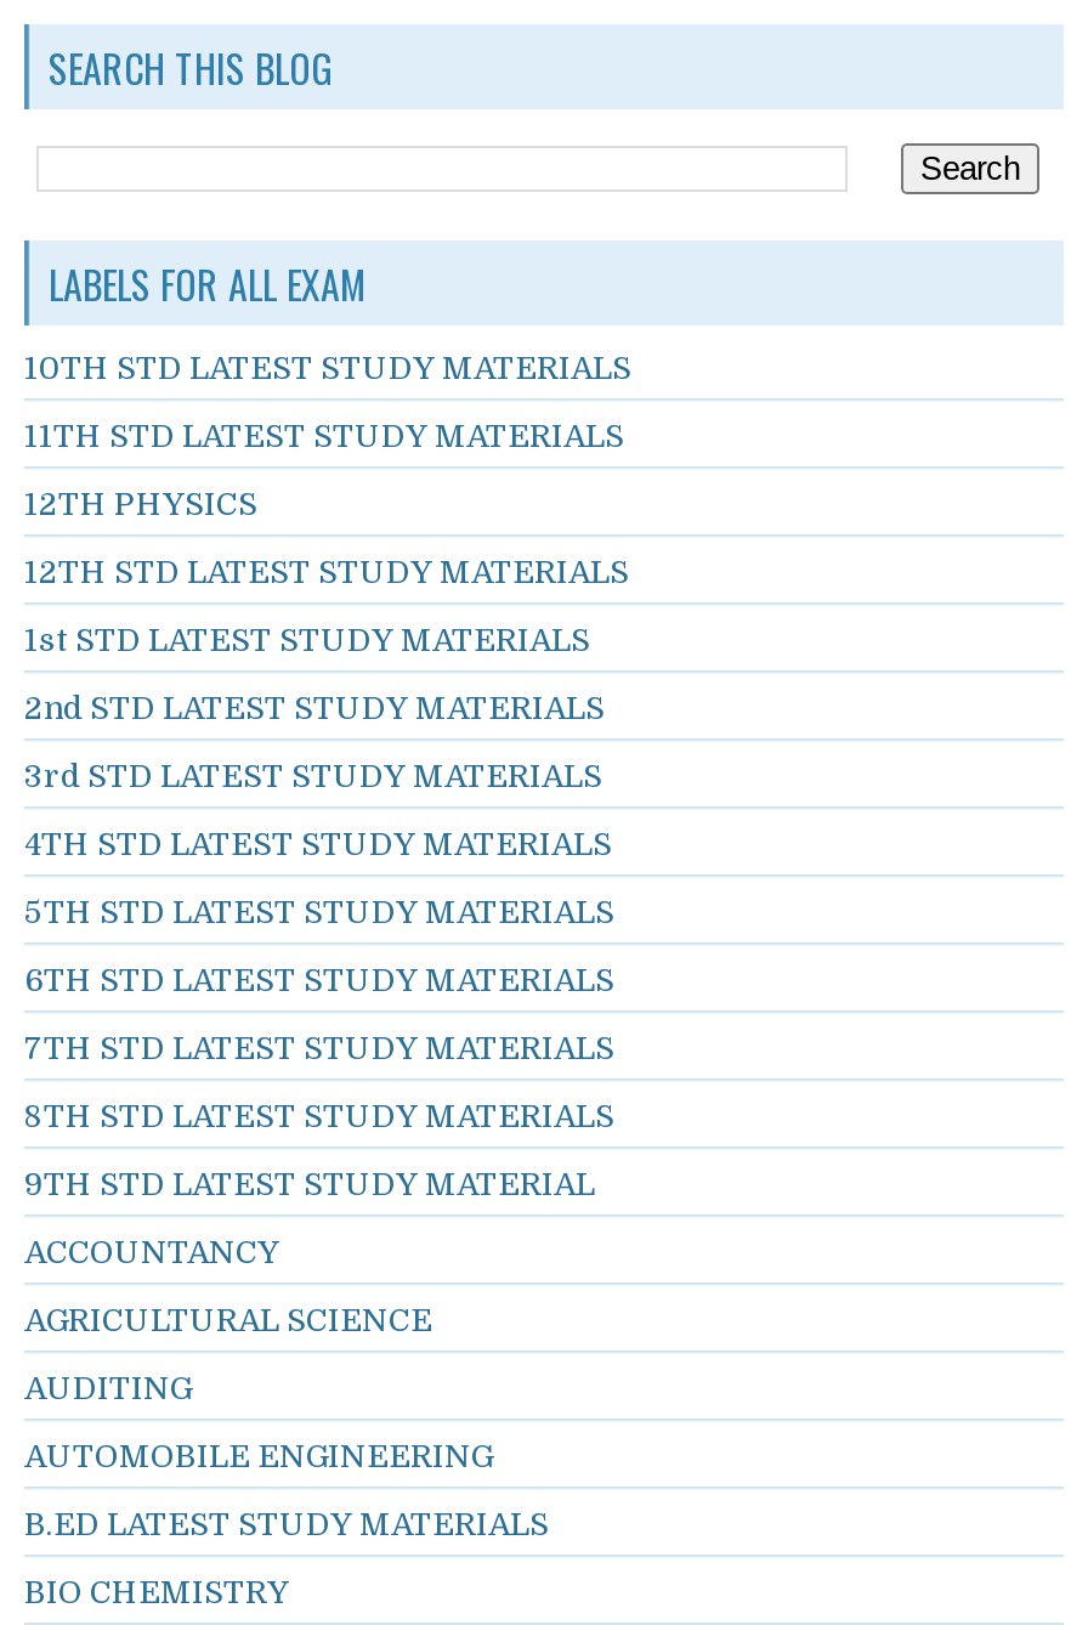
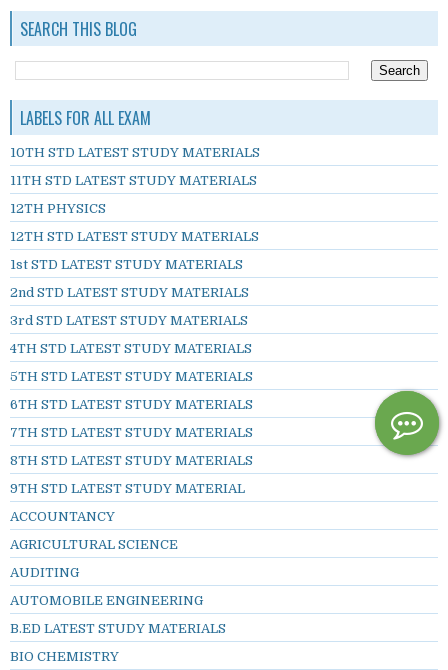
+ [image]
